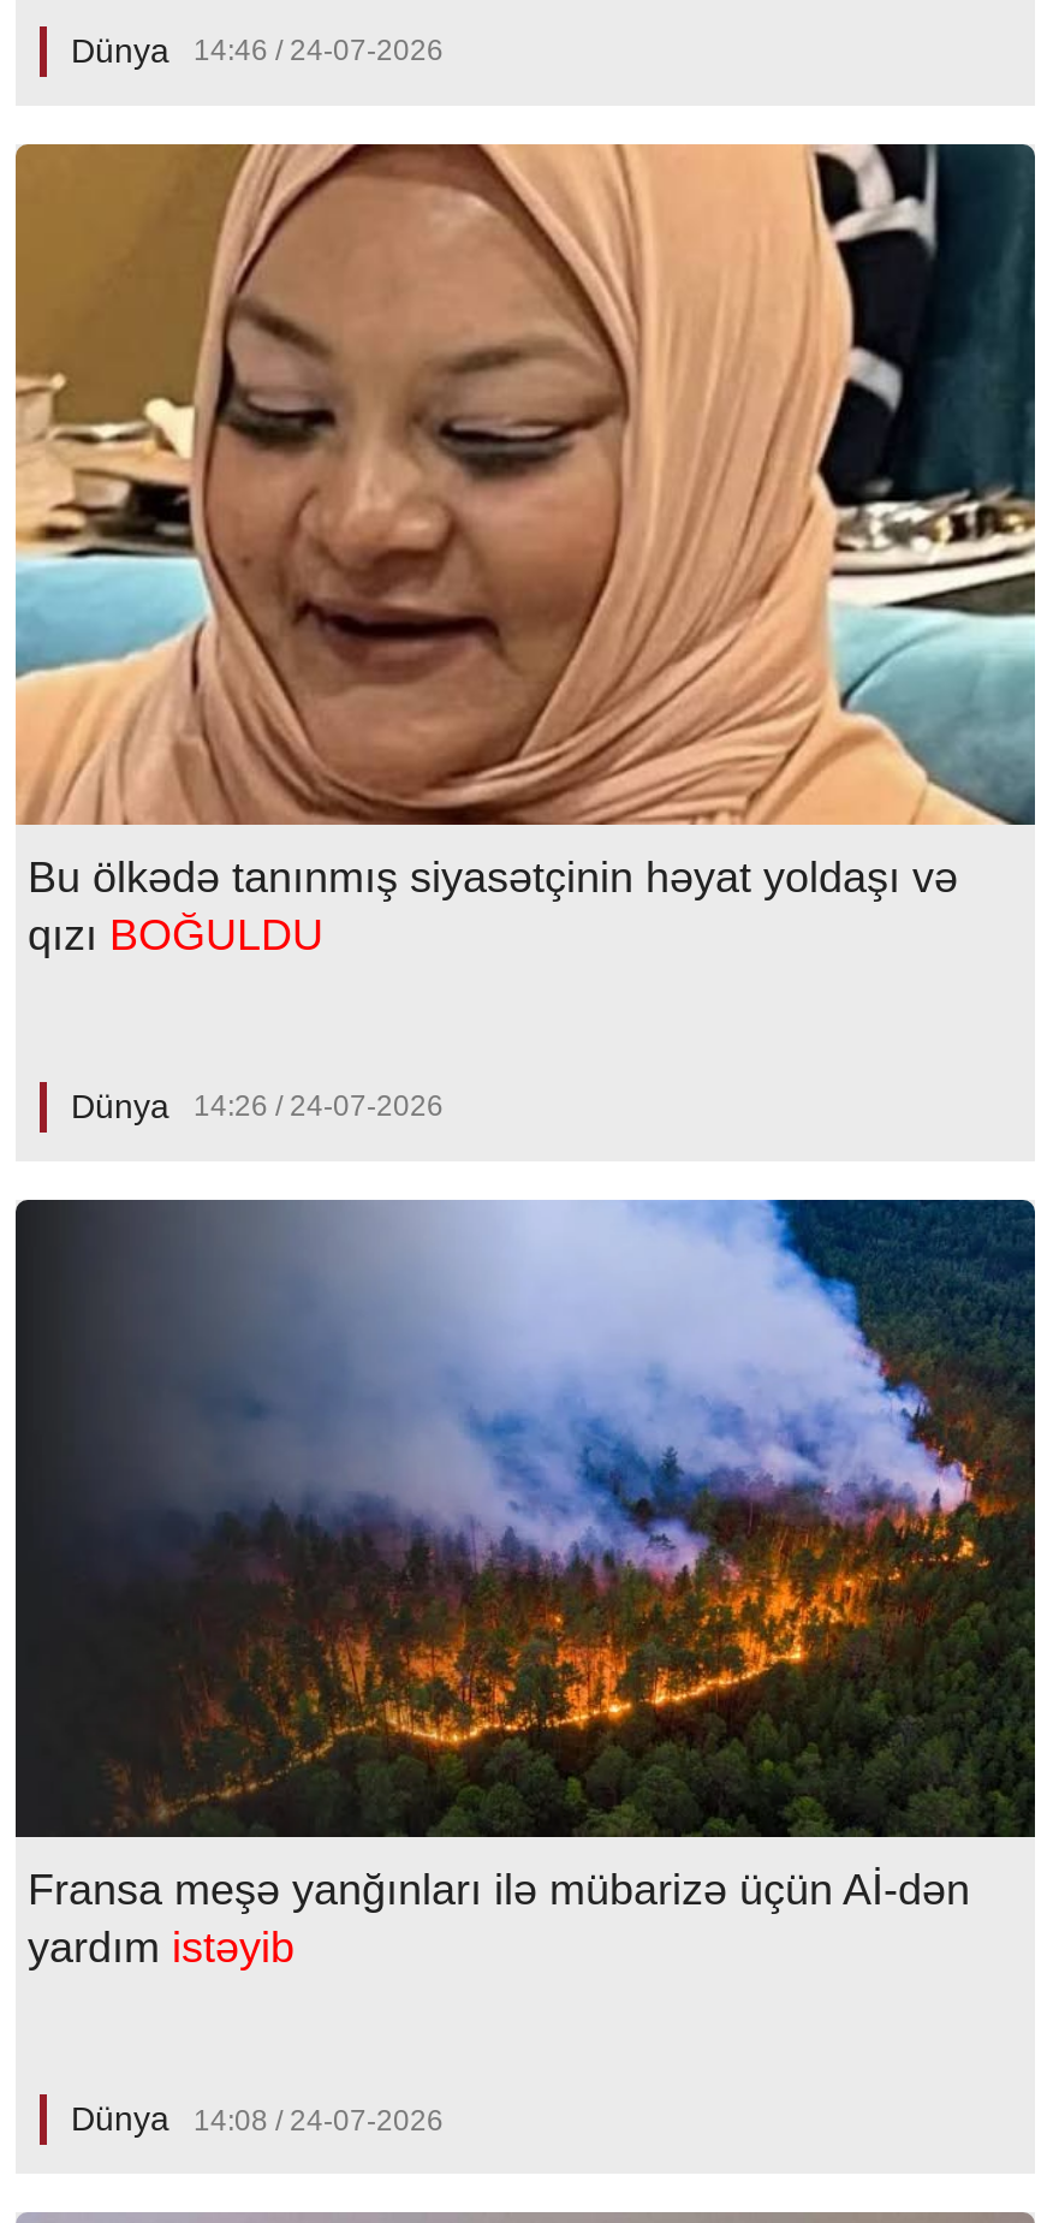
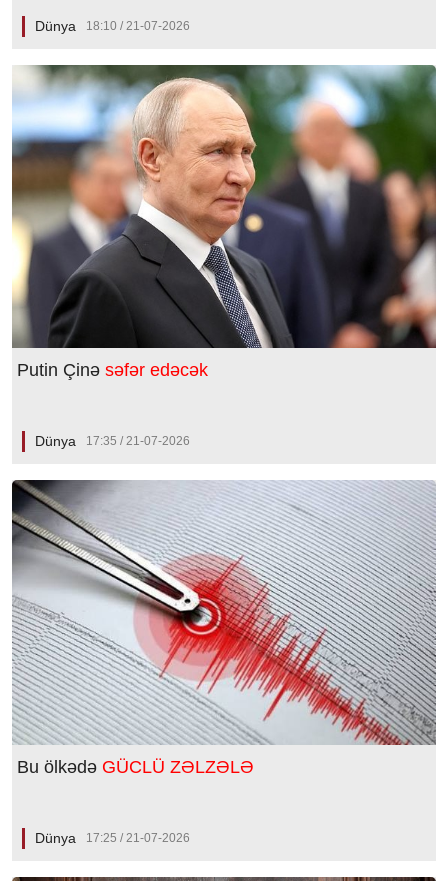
- Dünya 14:46 / 24-07-2026
+ Dünya 18:10 / 21-07-2026

- [image]
- Bu ölkədə tanınmış siyasətçinin həyat yoldaşı və
- qızı BOĞULDU
+ [image]
+ Putin Çinə səfər edəcək

- Dünya 14:26 / 24-07-2026
+ Dünya 17:35 / 21-07-2026

- [image]
- Fransa meşə yanğınları ilə mübarizə üçün Aİ-dən
- yardım istəyib
+ [image]
+ Bu ölkədə GÜCLÜ ZƏLZƏLƏ

- Dünya 14:08 / 24-07-2026
+ Dünya 17:25 / 21-07-2026
